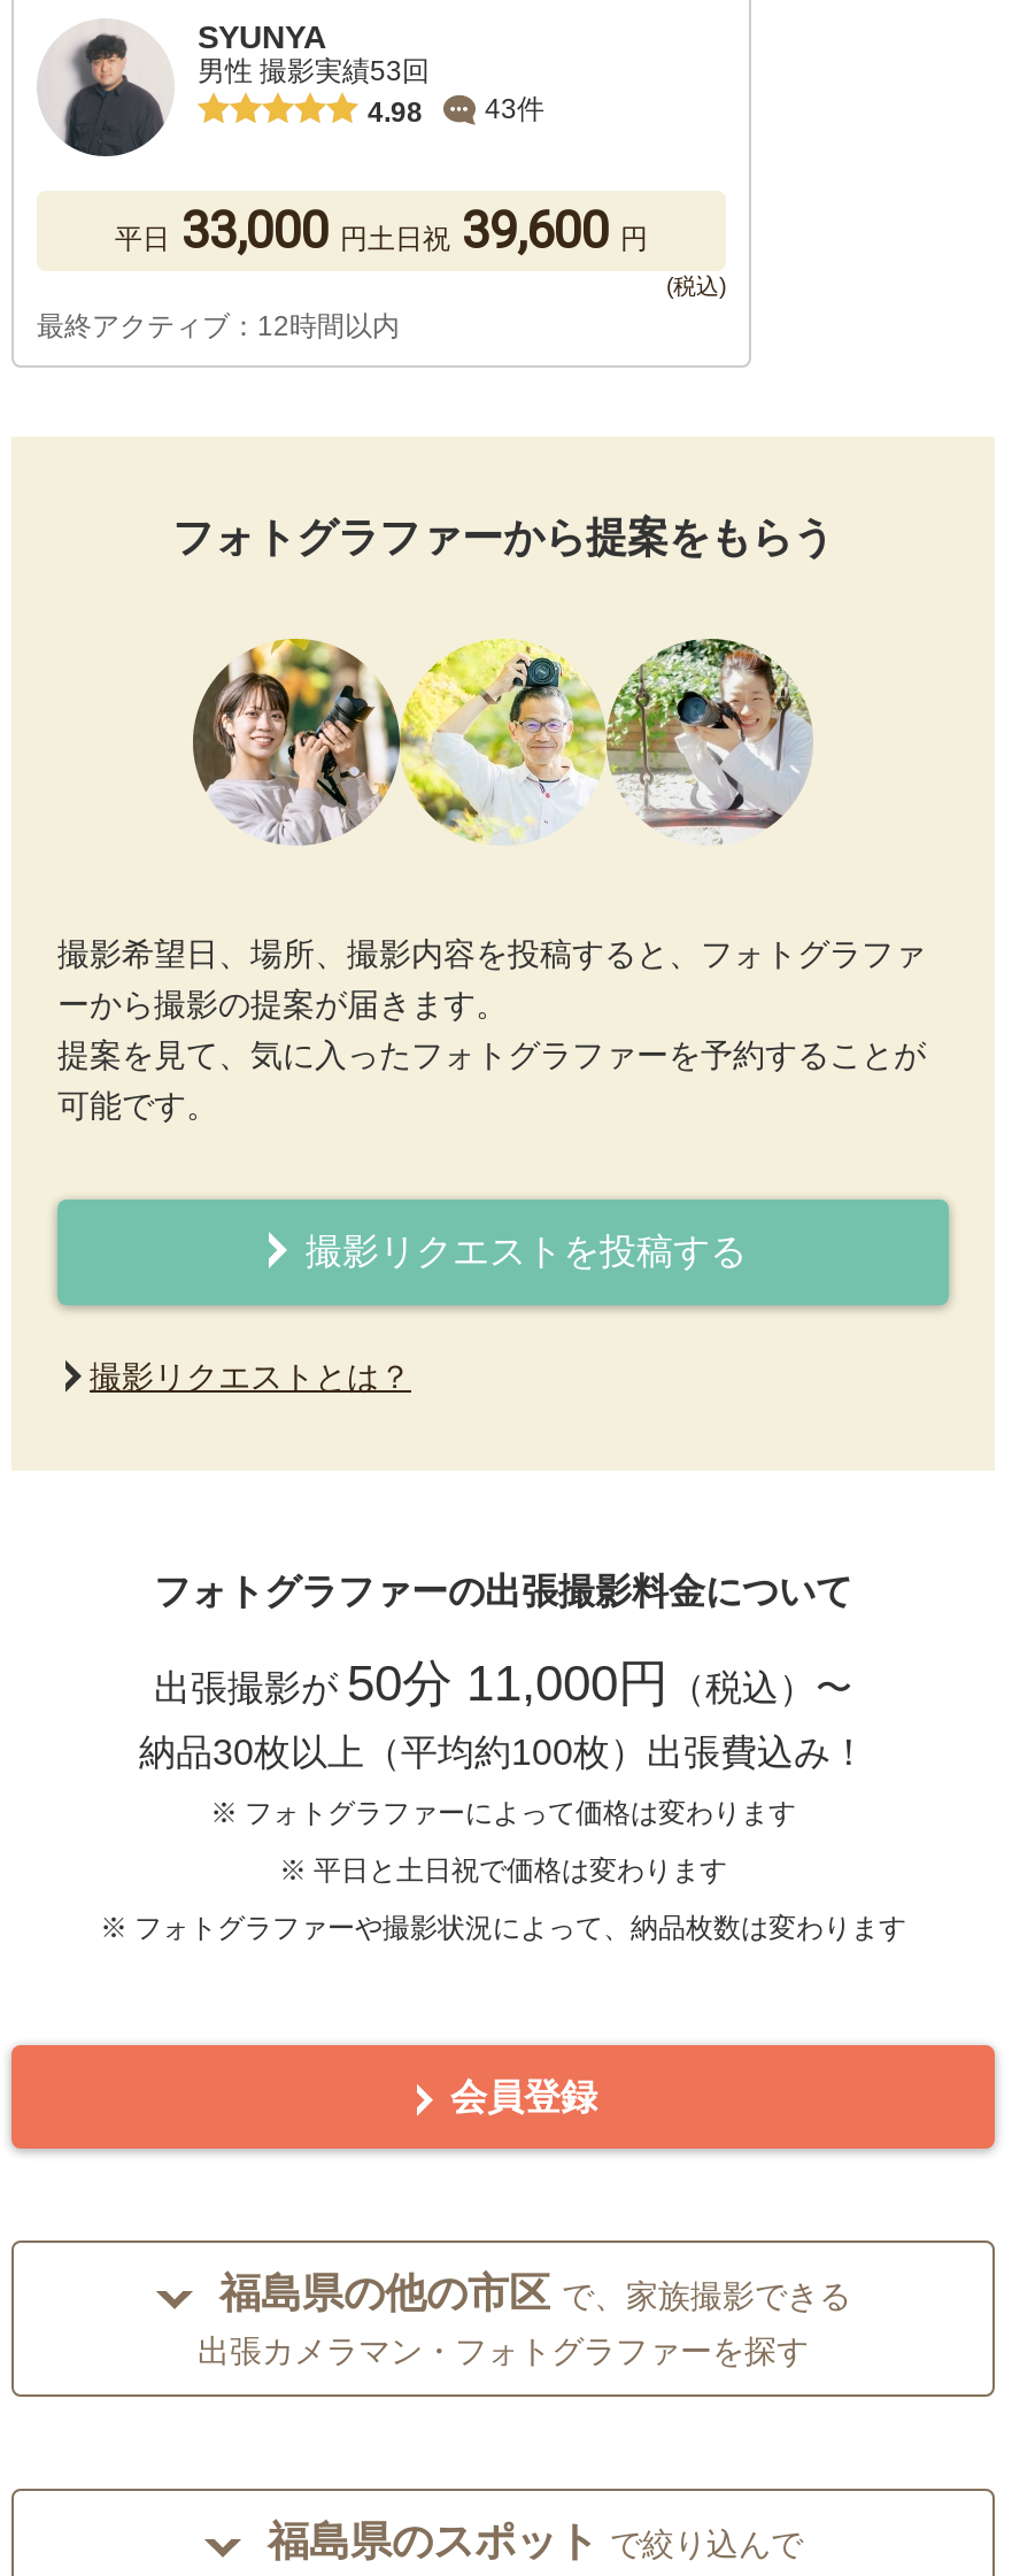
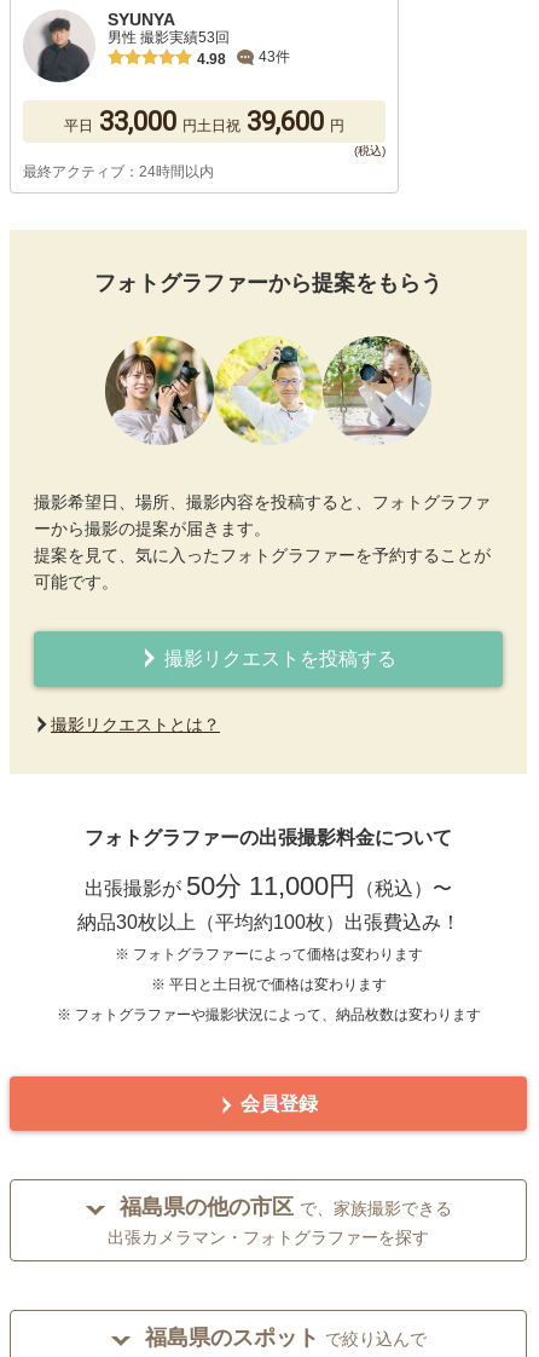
- 最終アクティブ：12時間以内
+ 最終アクティブ：24時間以内
